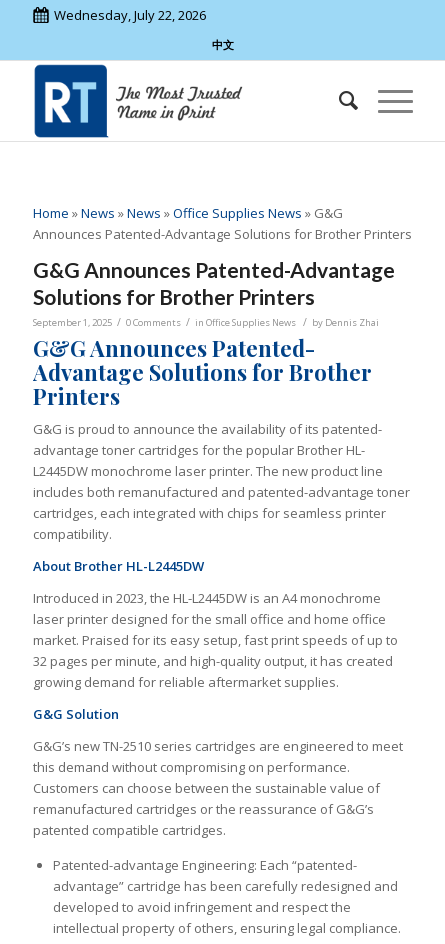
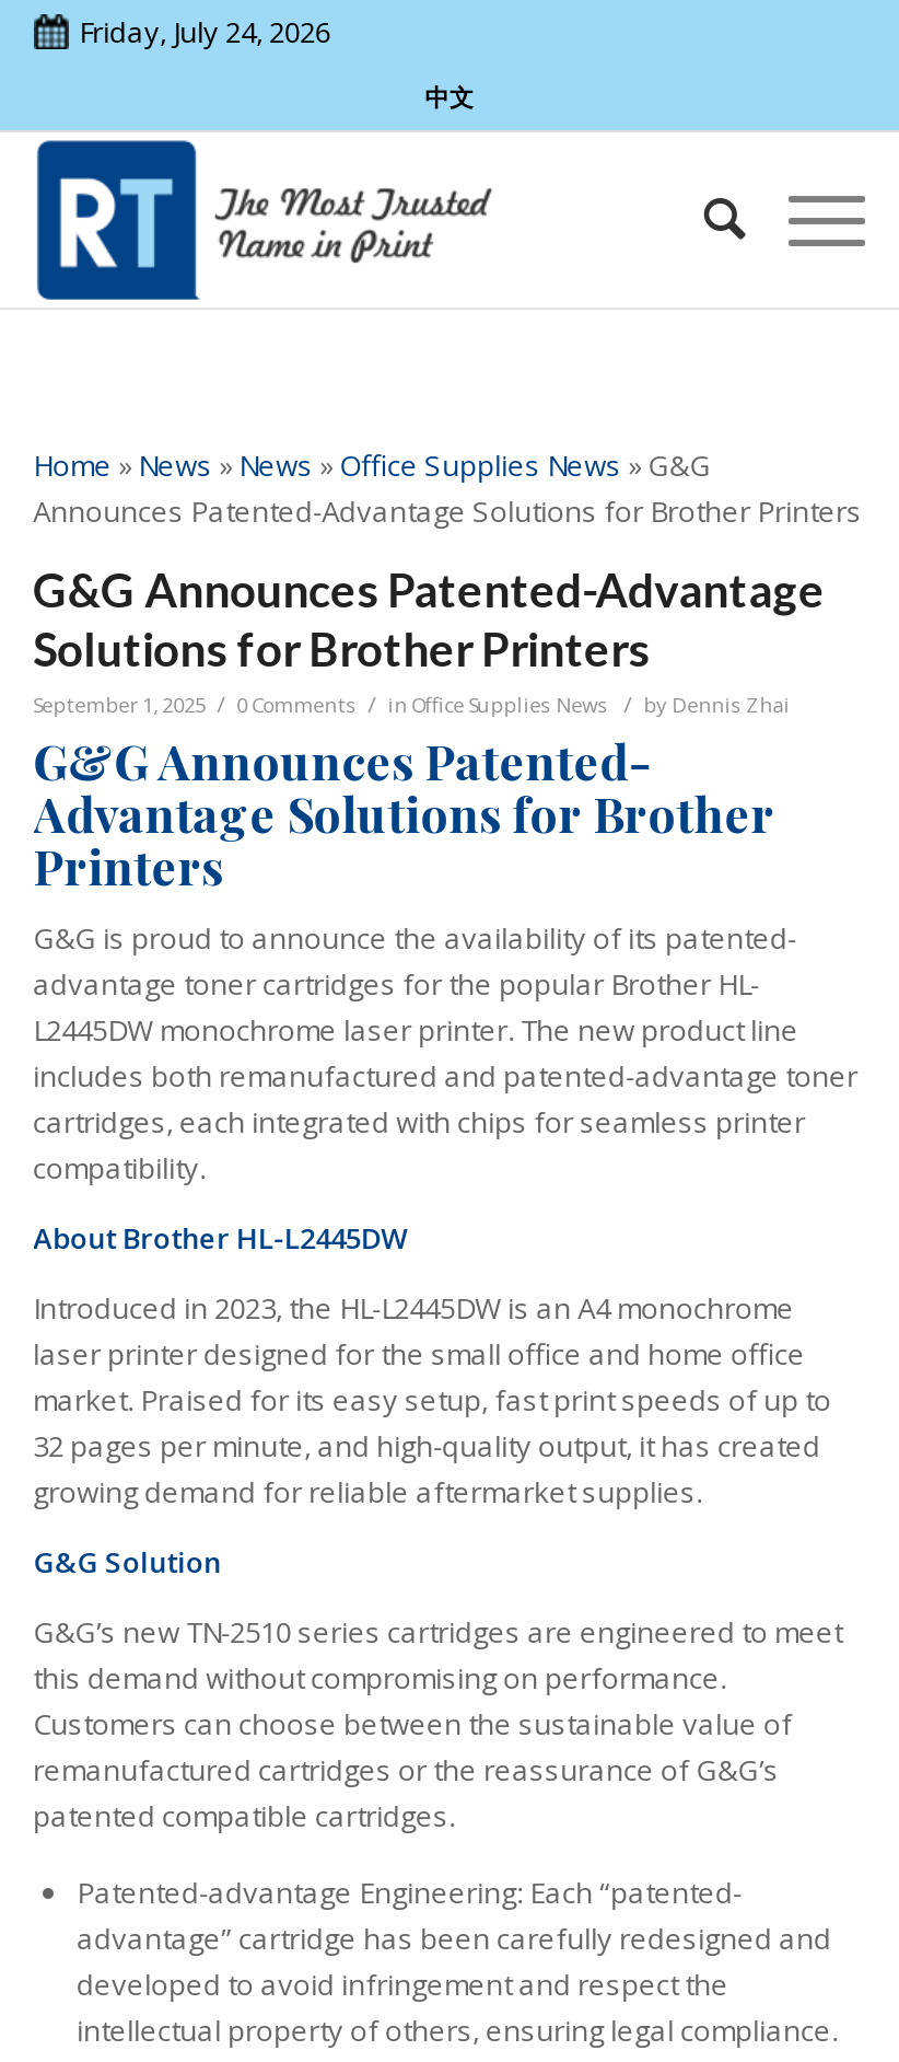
- Wednesday, July 22, 2026
+ Friday, July 24, 2026
